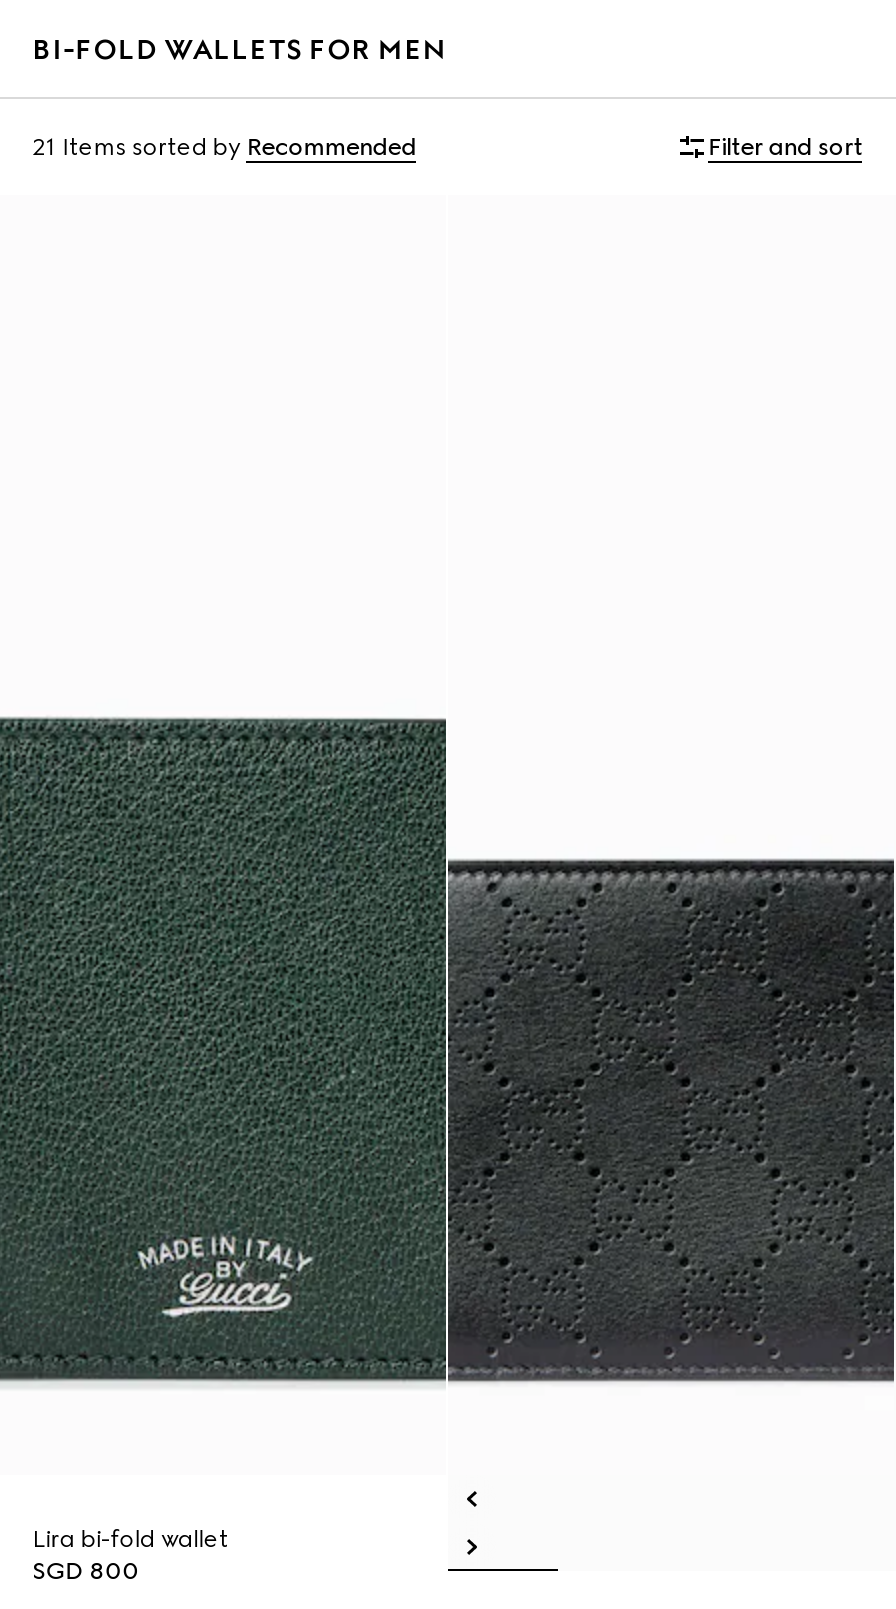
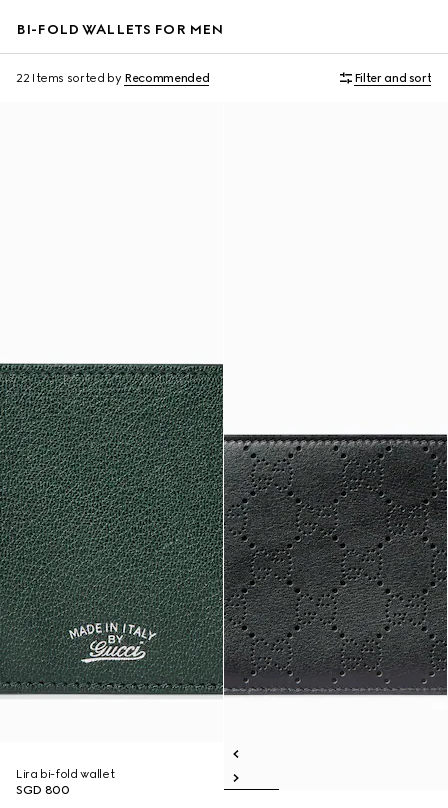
- 21 Items sorted by Recommended
+ 22 Items sorted by Recommended
